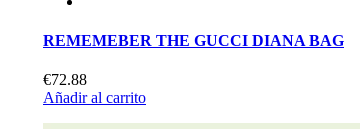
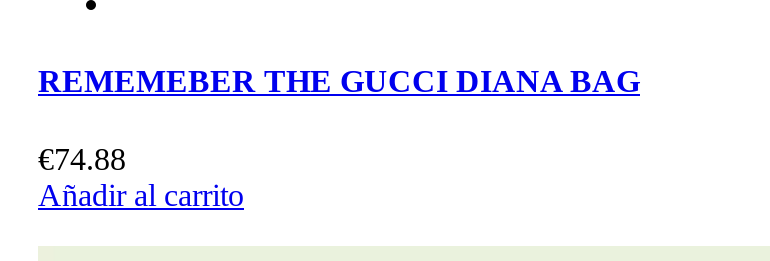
- €72.88
+ €74.88
